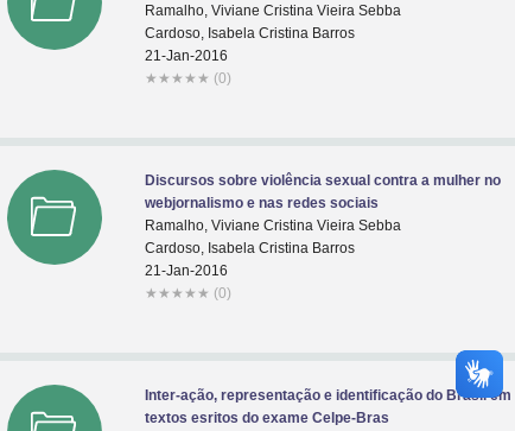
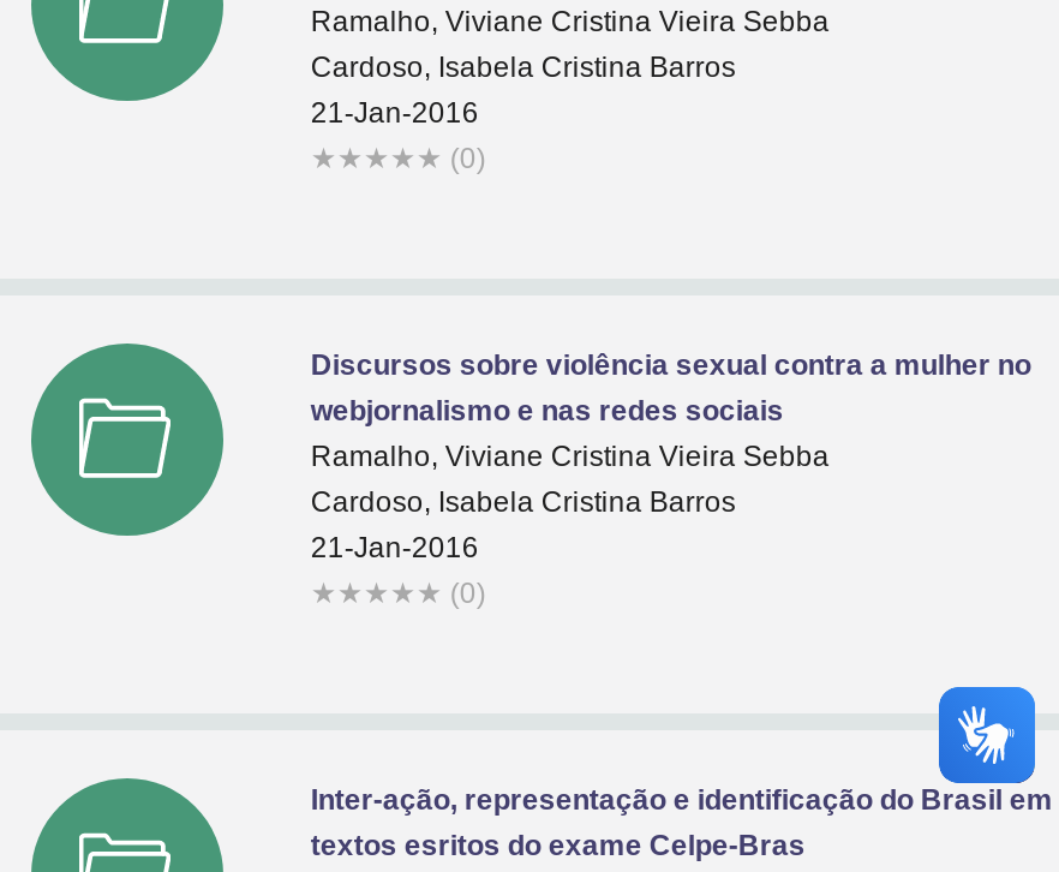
- [image]
+ [image]
